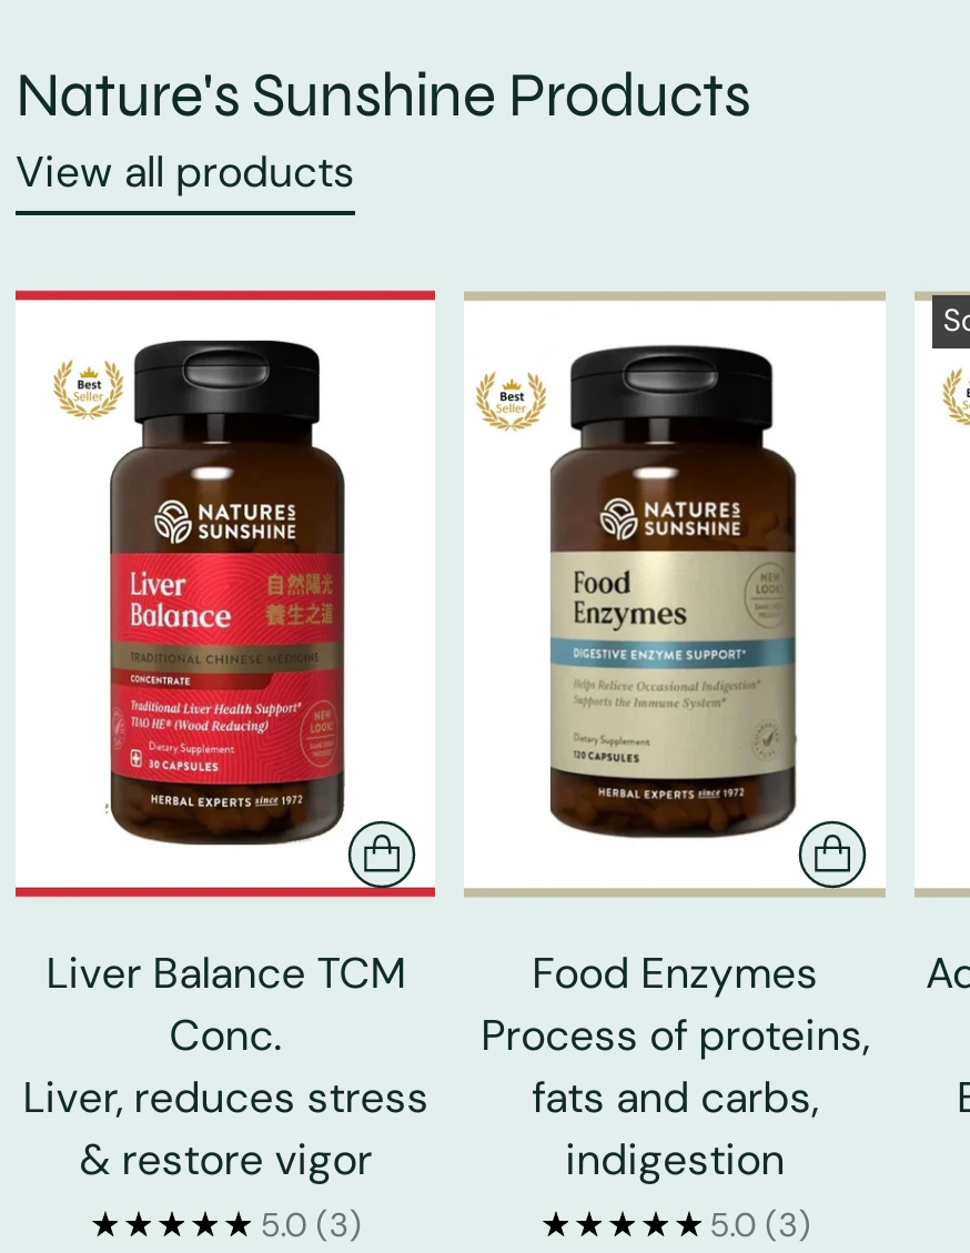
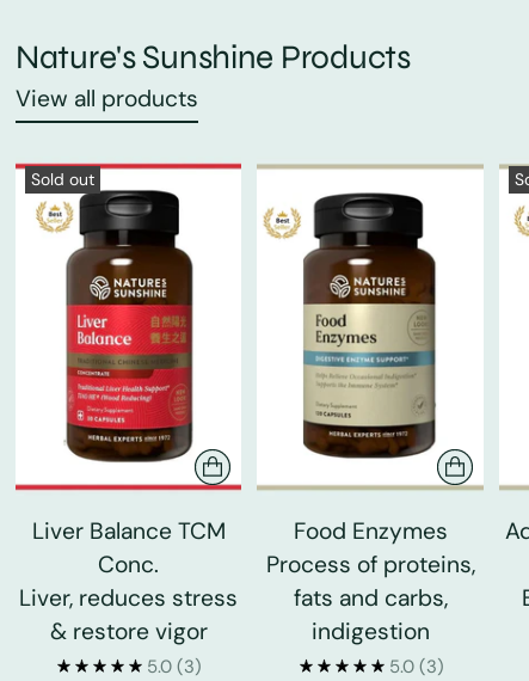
+ Sold out
